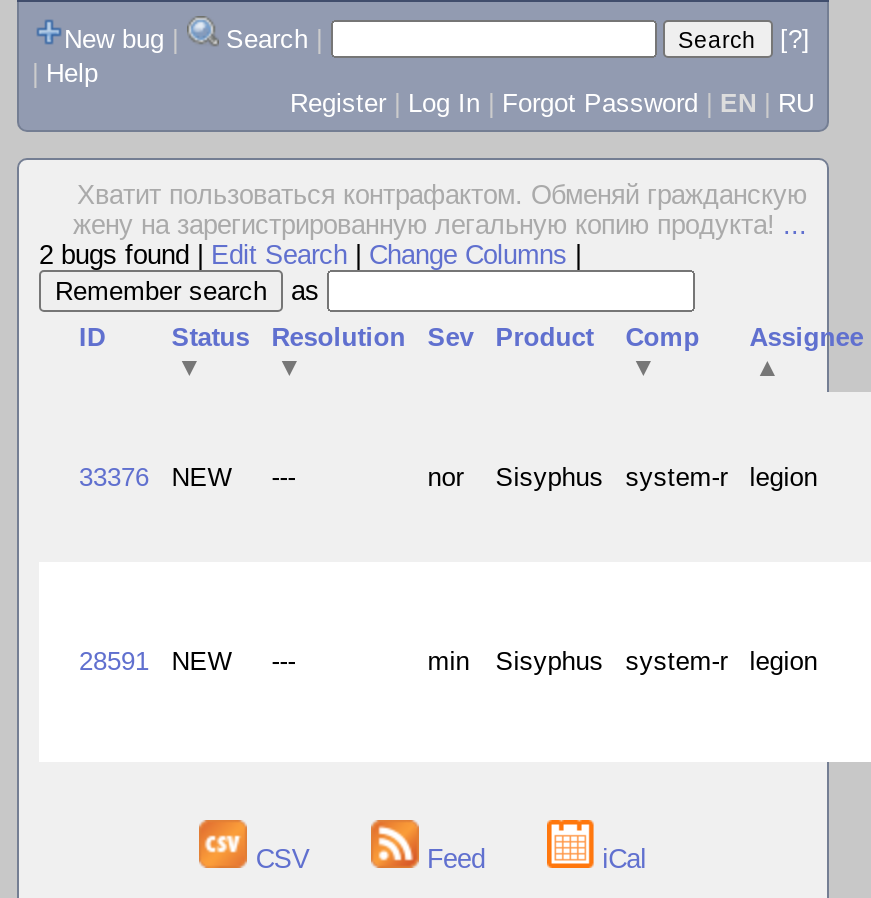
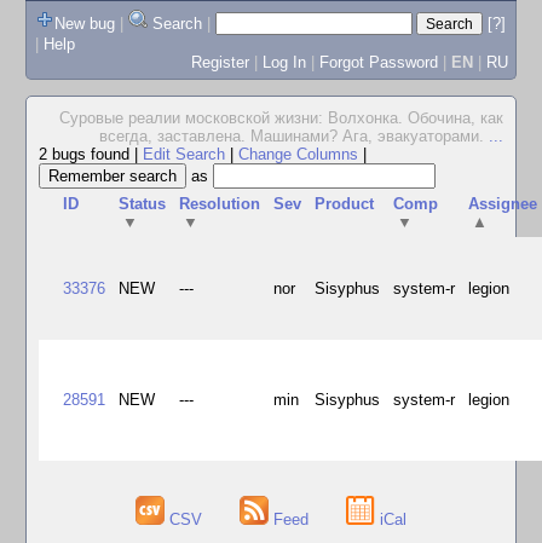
- Хватит пользоваться контрафактом. Обменяй гражданскую
- жену на зарегистрированную легальную копию продукта!...
+ Суровые реалии московской жизни: Волхонка. Обочина, как
+ всегда, заставлена. Машинами? Ага, эвакуаторами....
